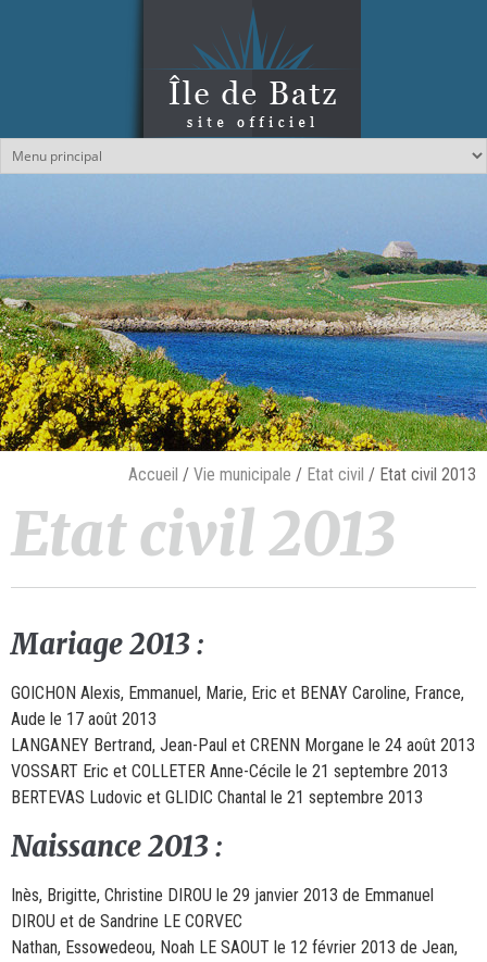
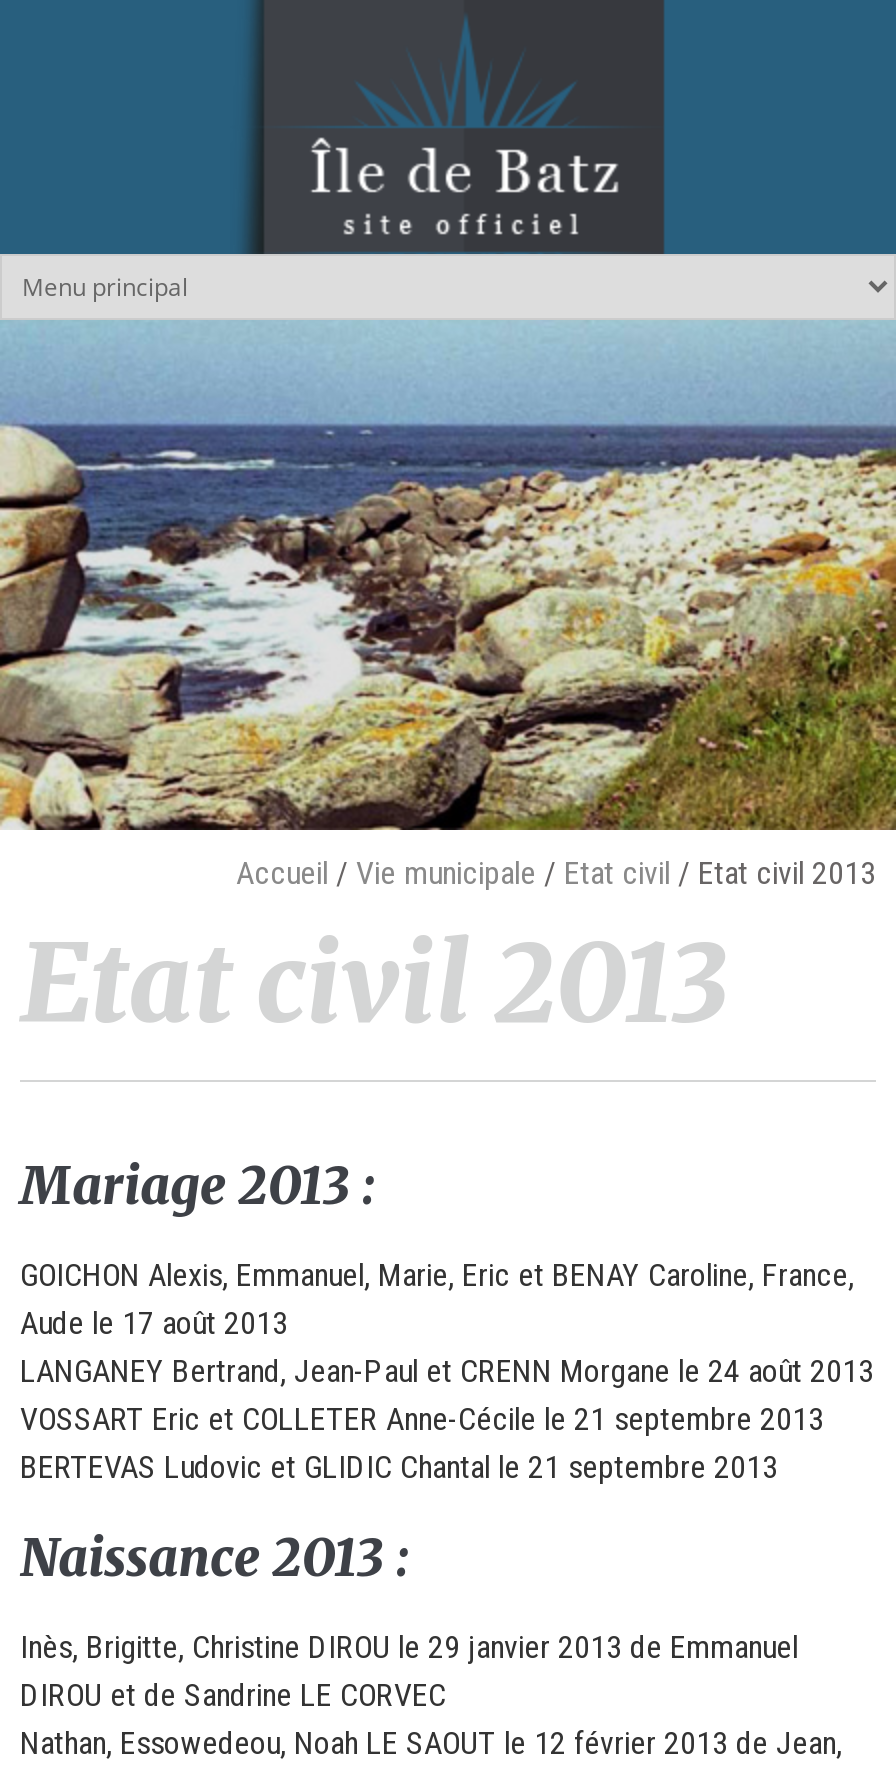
- [image]
+ [image]
